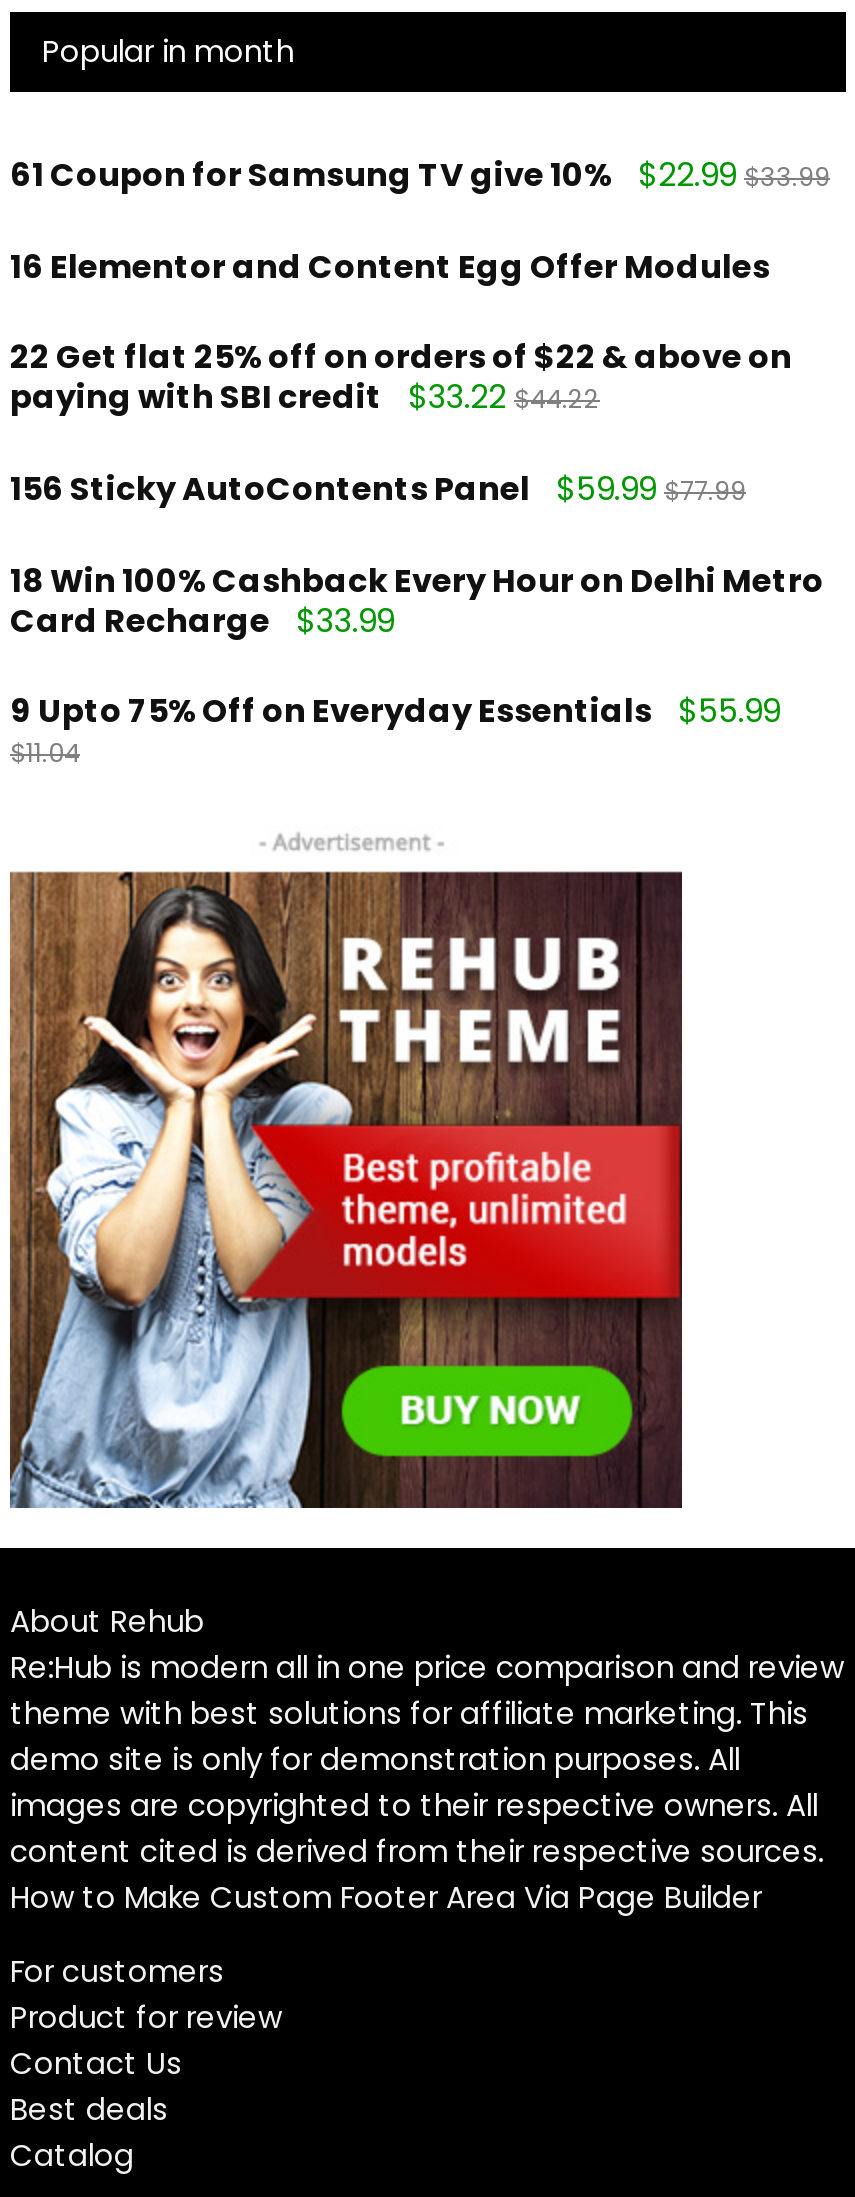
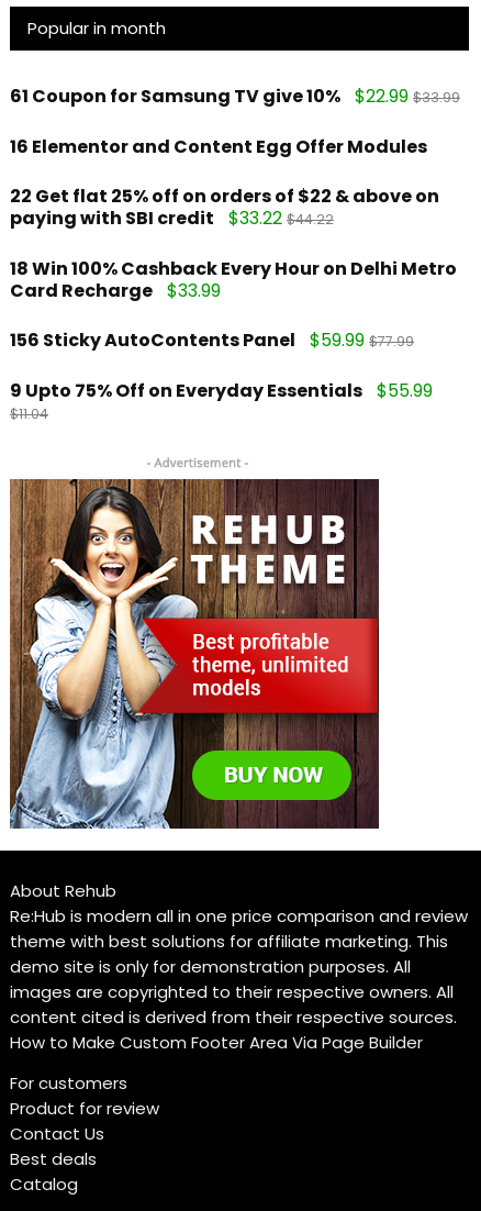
moved down: 156 Sticky AutoContents Panel $59.99 $77.99

moved up: 18 Win 100% Cashback Every Hour on Delhi Metro | Card Recharge $33.99
